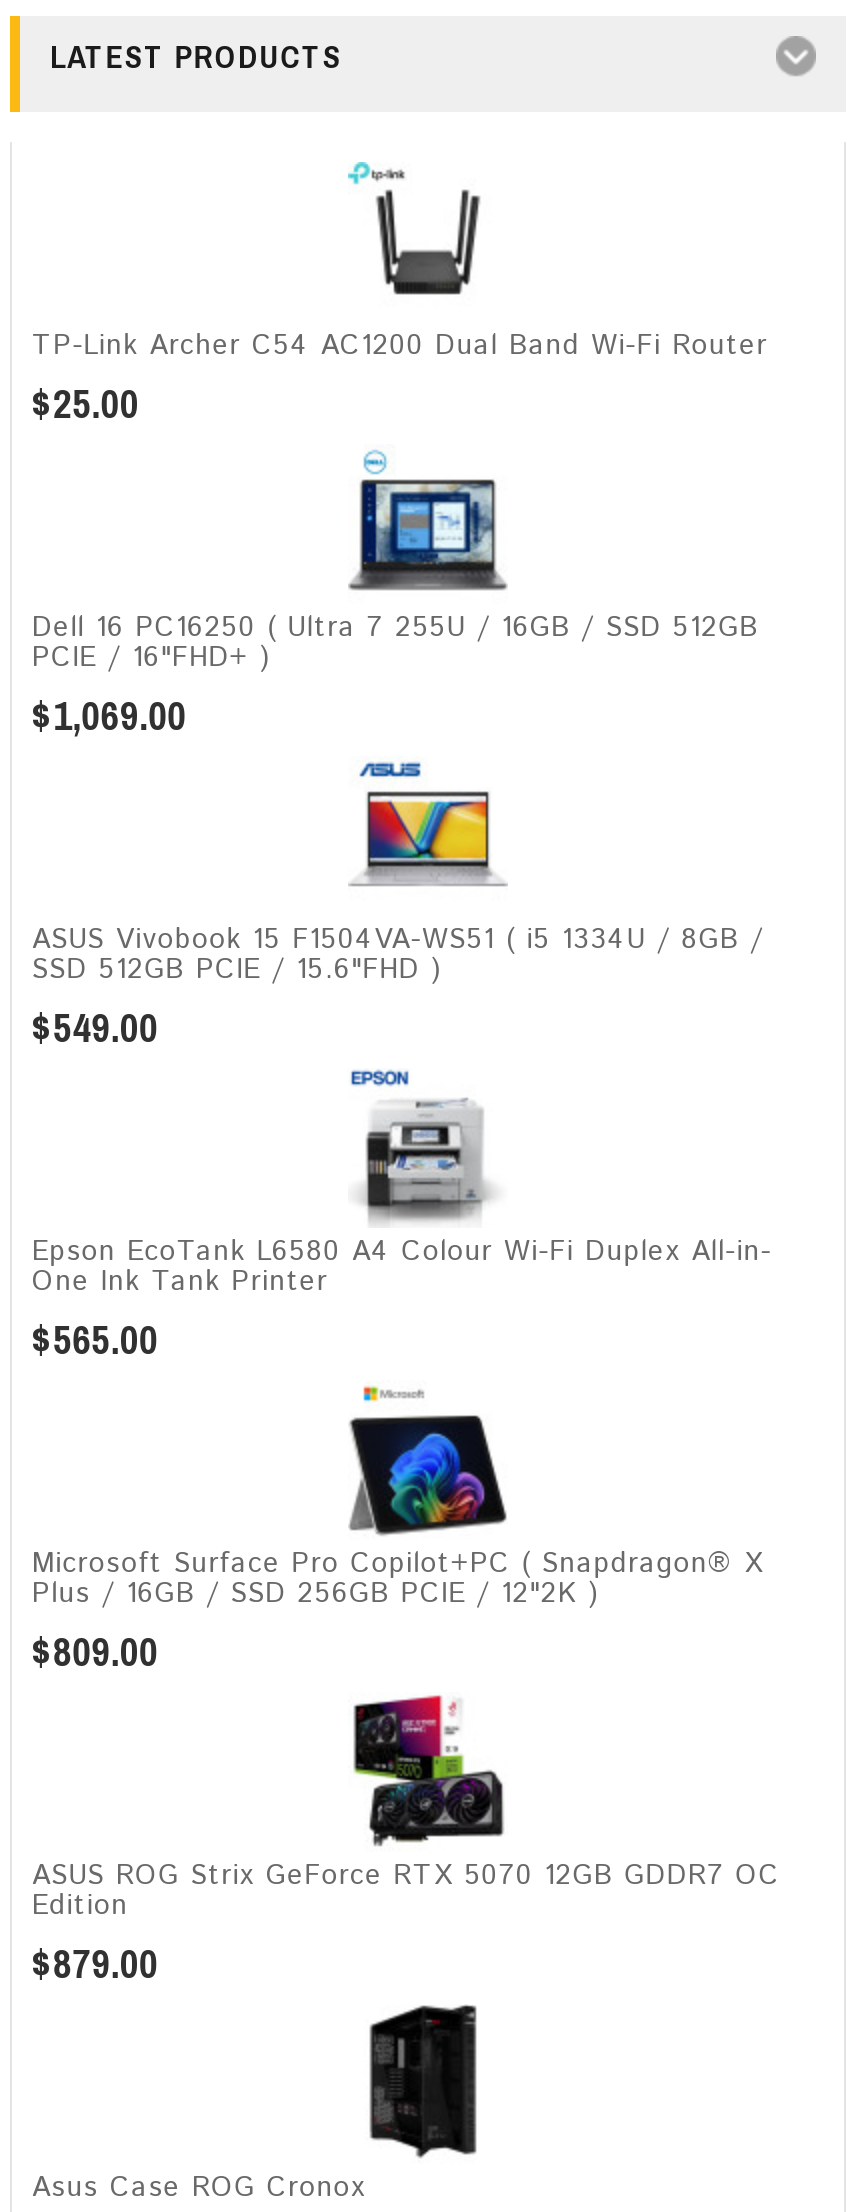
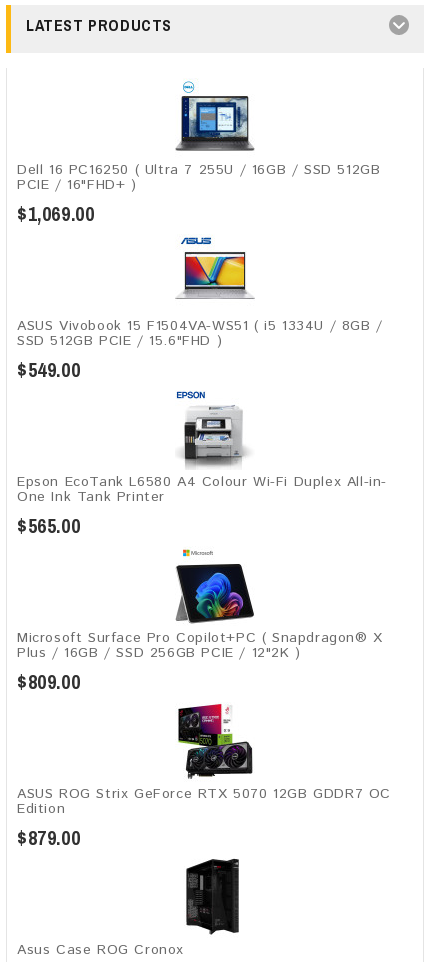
- [image]
- TP-Link Archer C54 AC1200 Dual Band Wi-Fi Router
- $25.00
